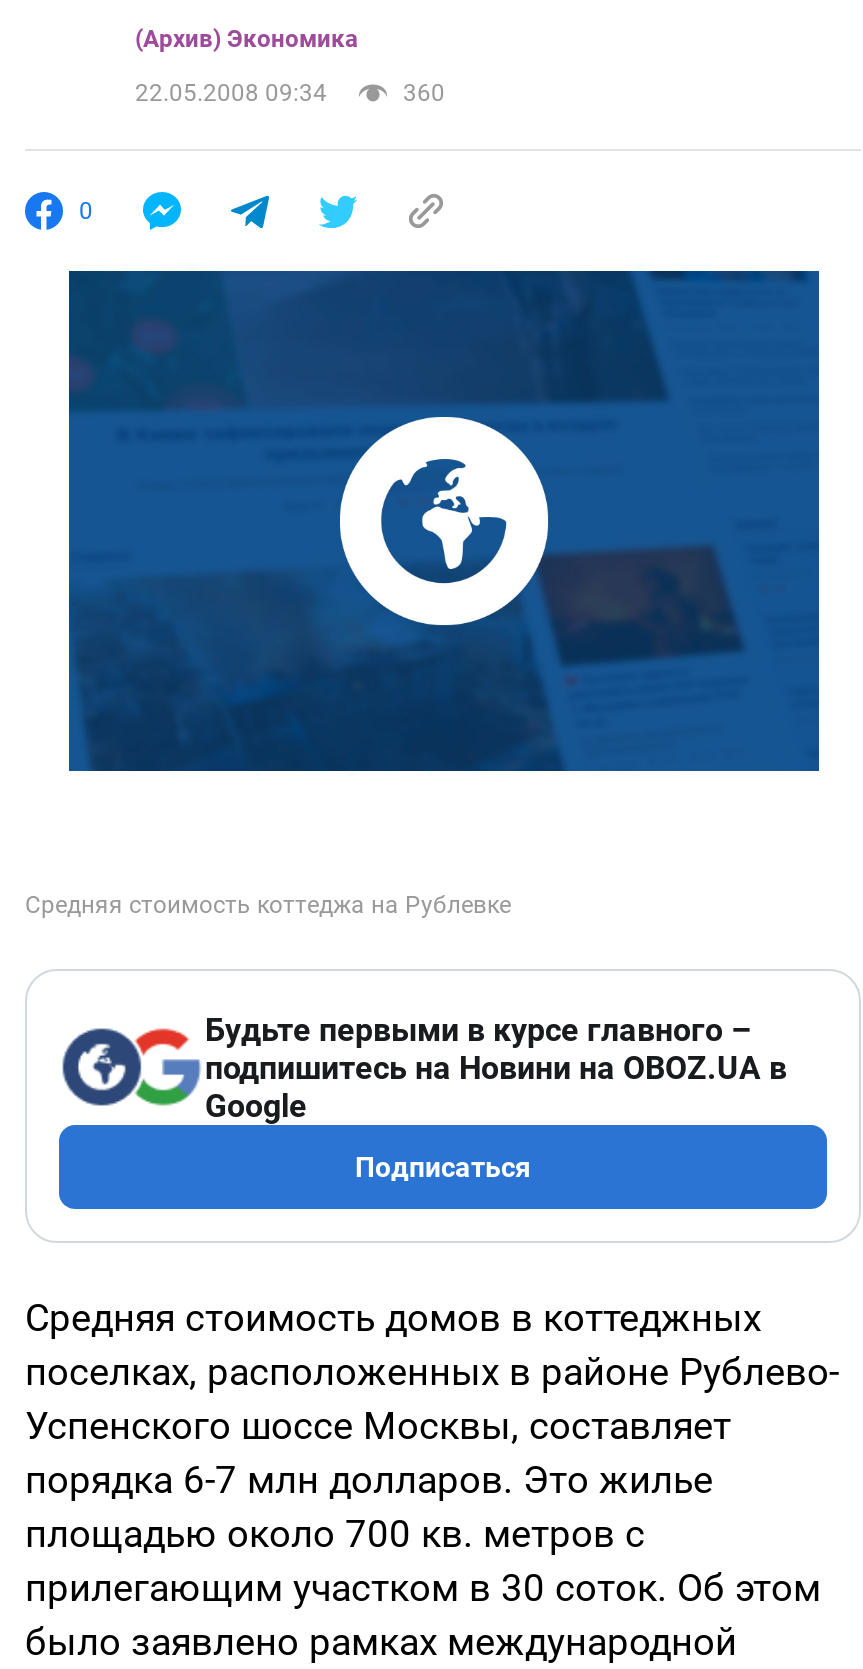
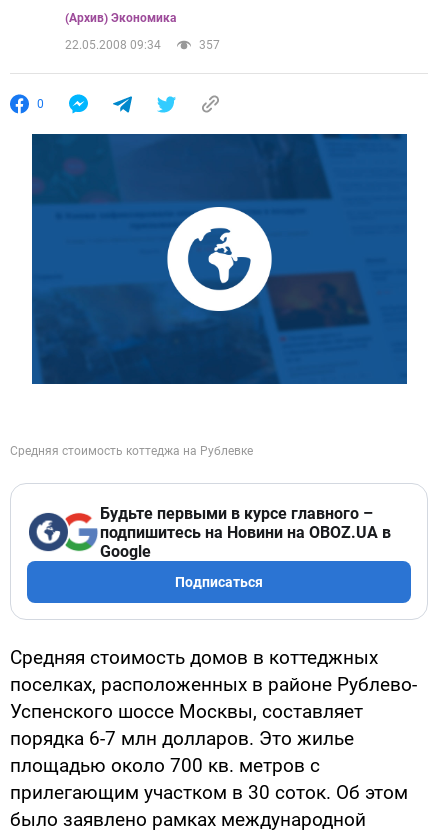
- 360
+ 357
